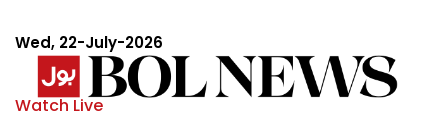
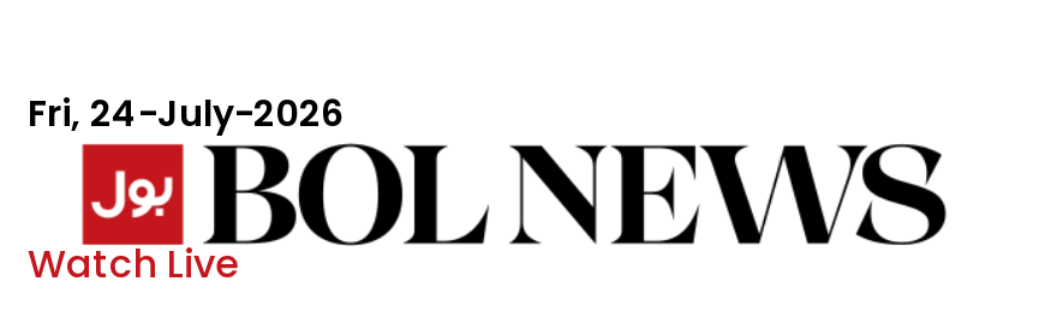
- Wed, 22-July-2026
+ Fri, 24-July-2026
